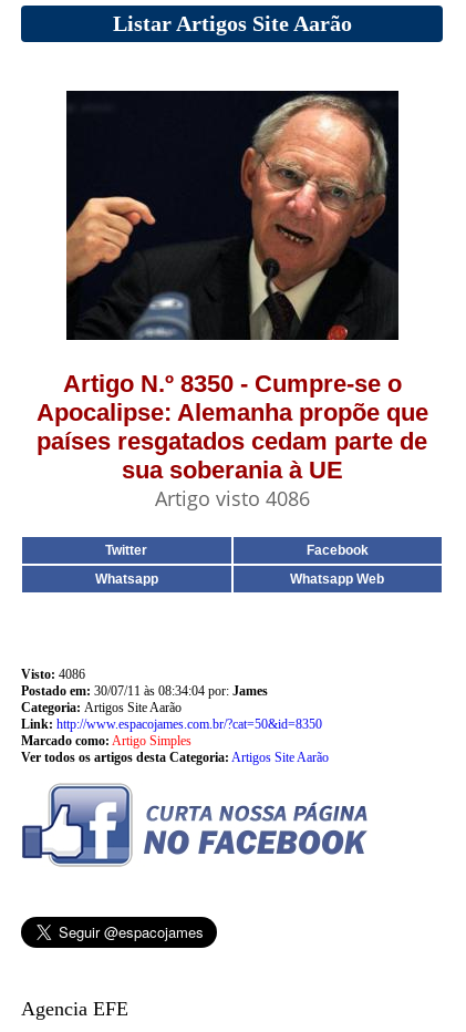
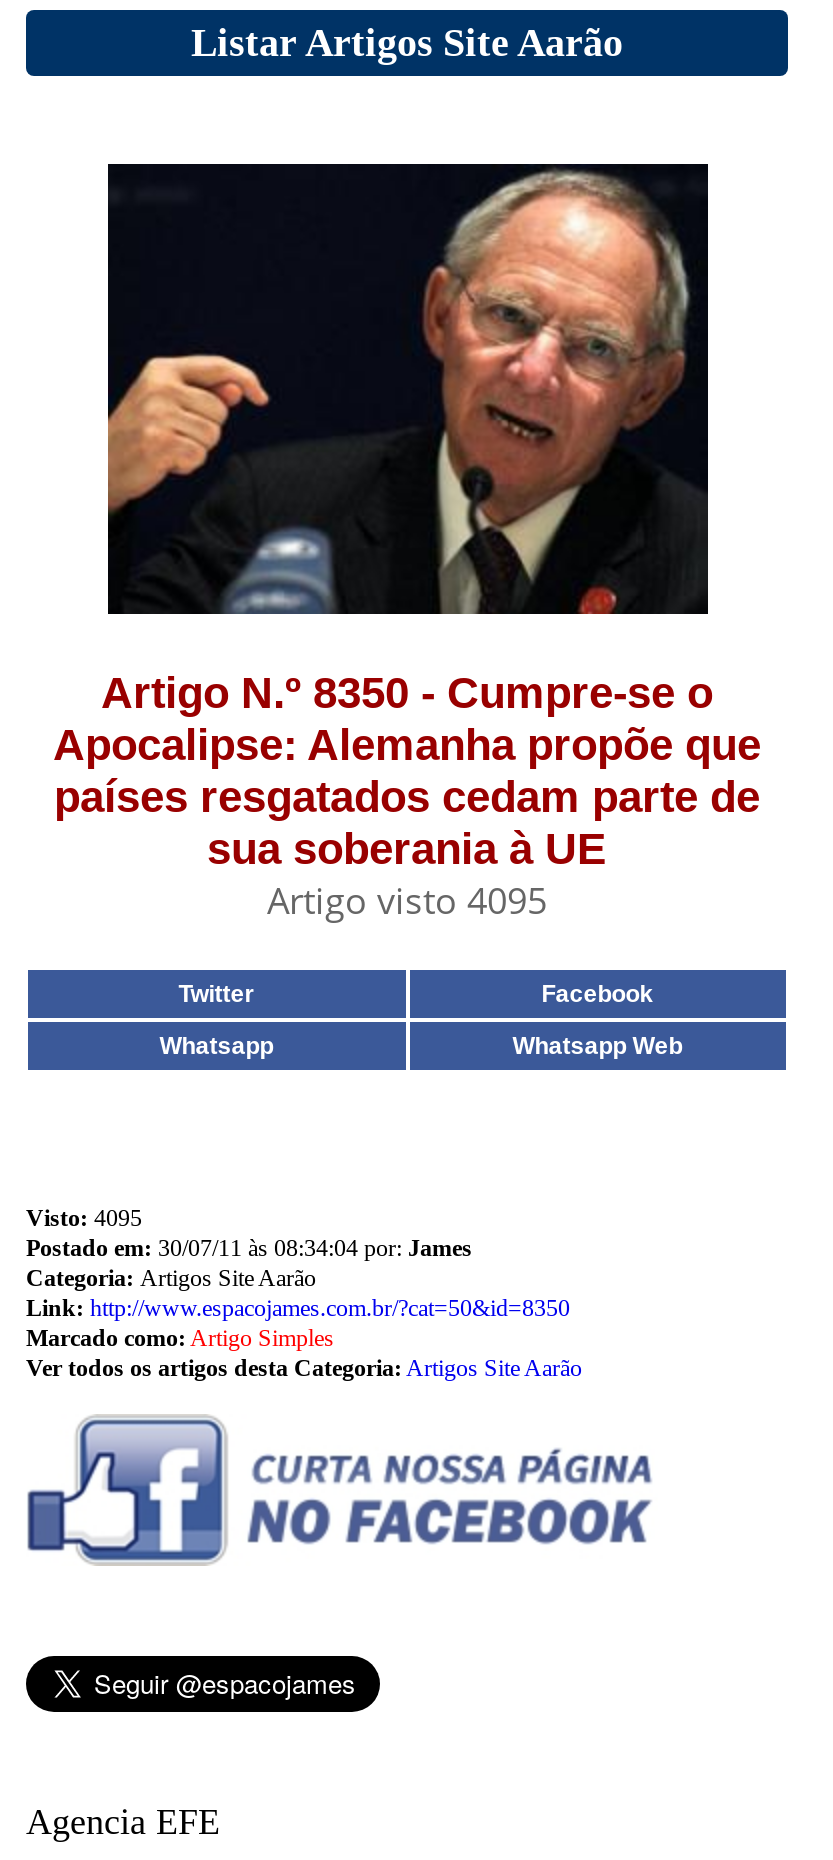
- Artigo visto 4086
+ Artigo visto 4095

- Visto: 4086
+ Visto: 4095
